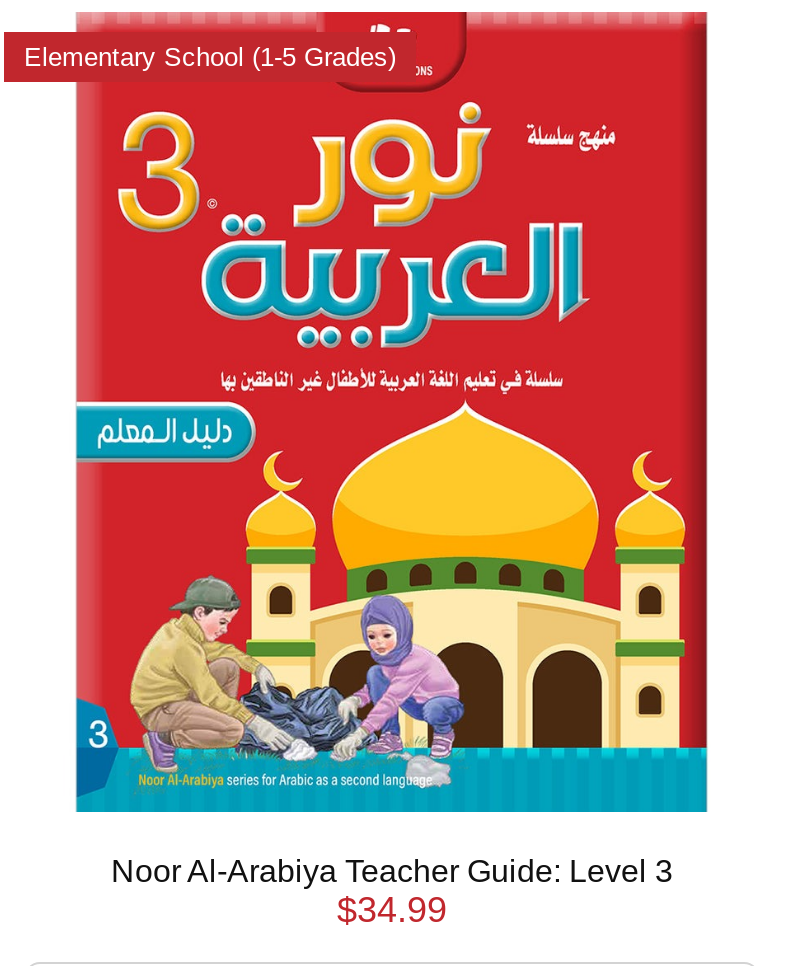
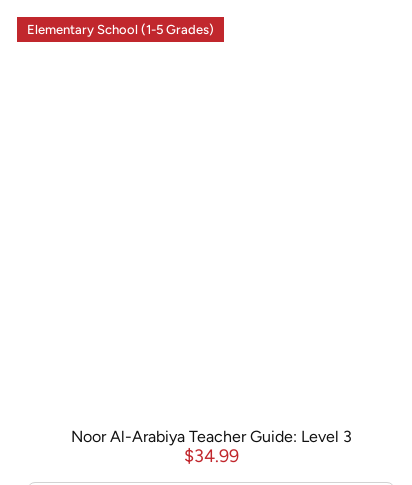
- [image]
